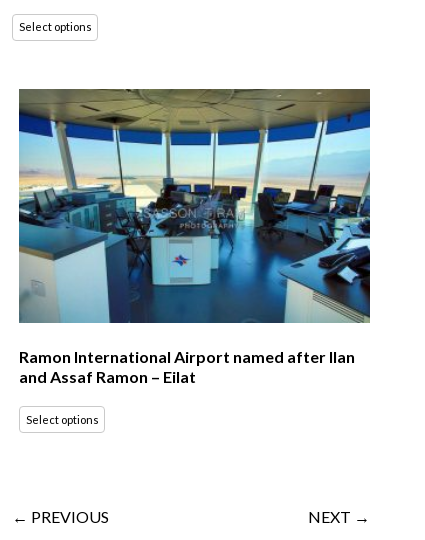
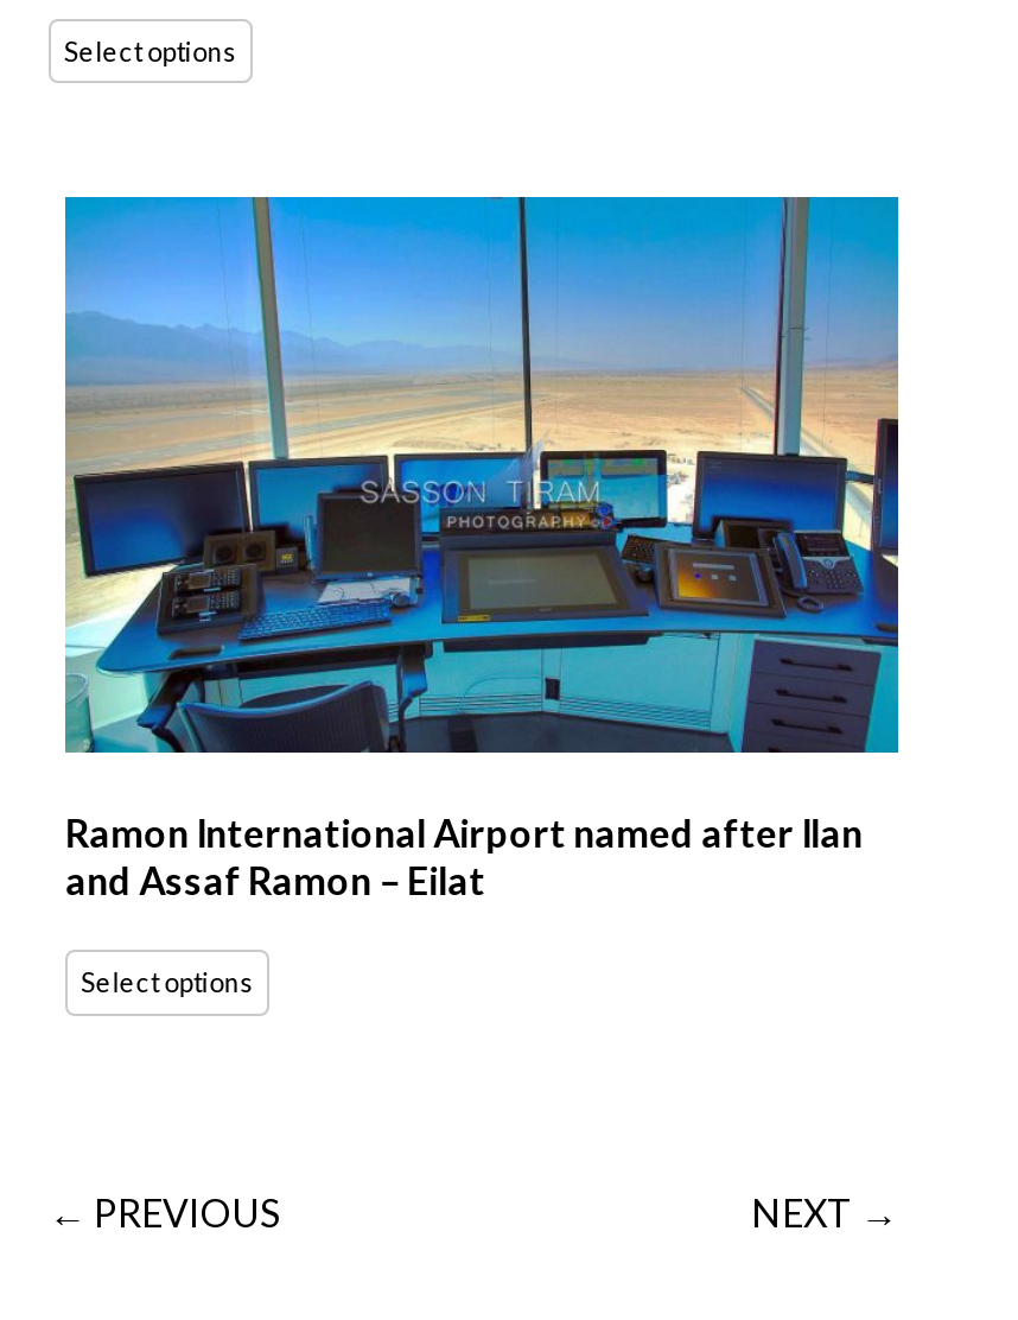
- [image]
+ [image]
